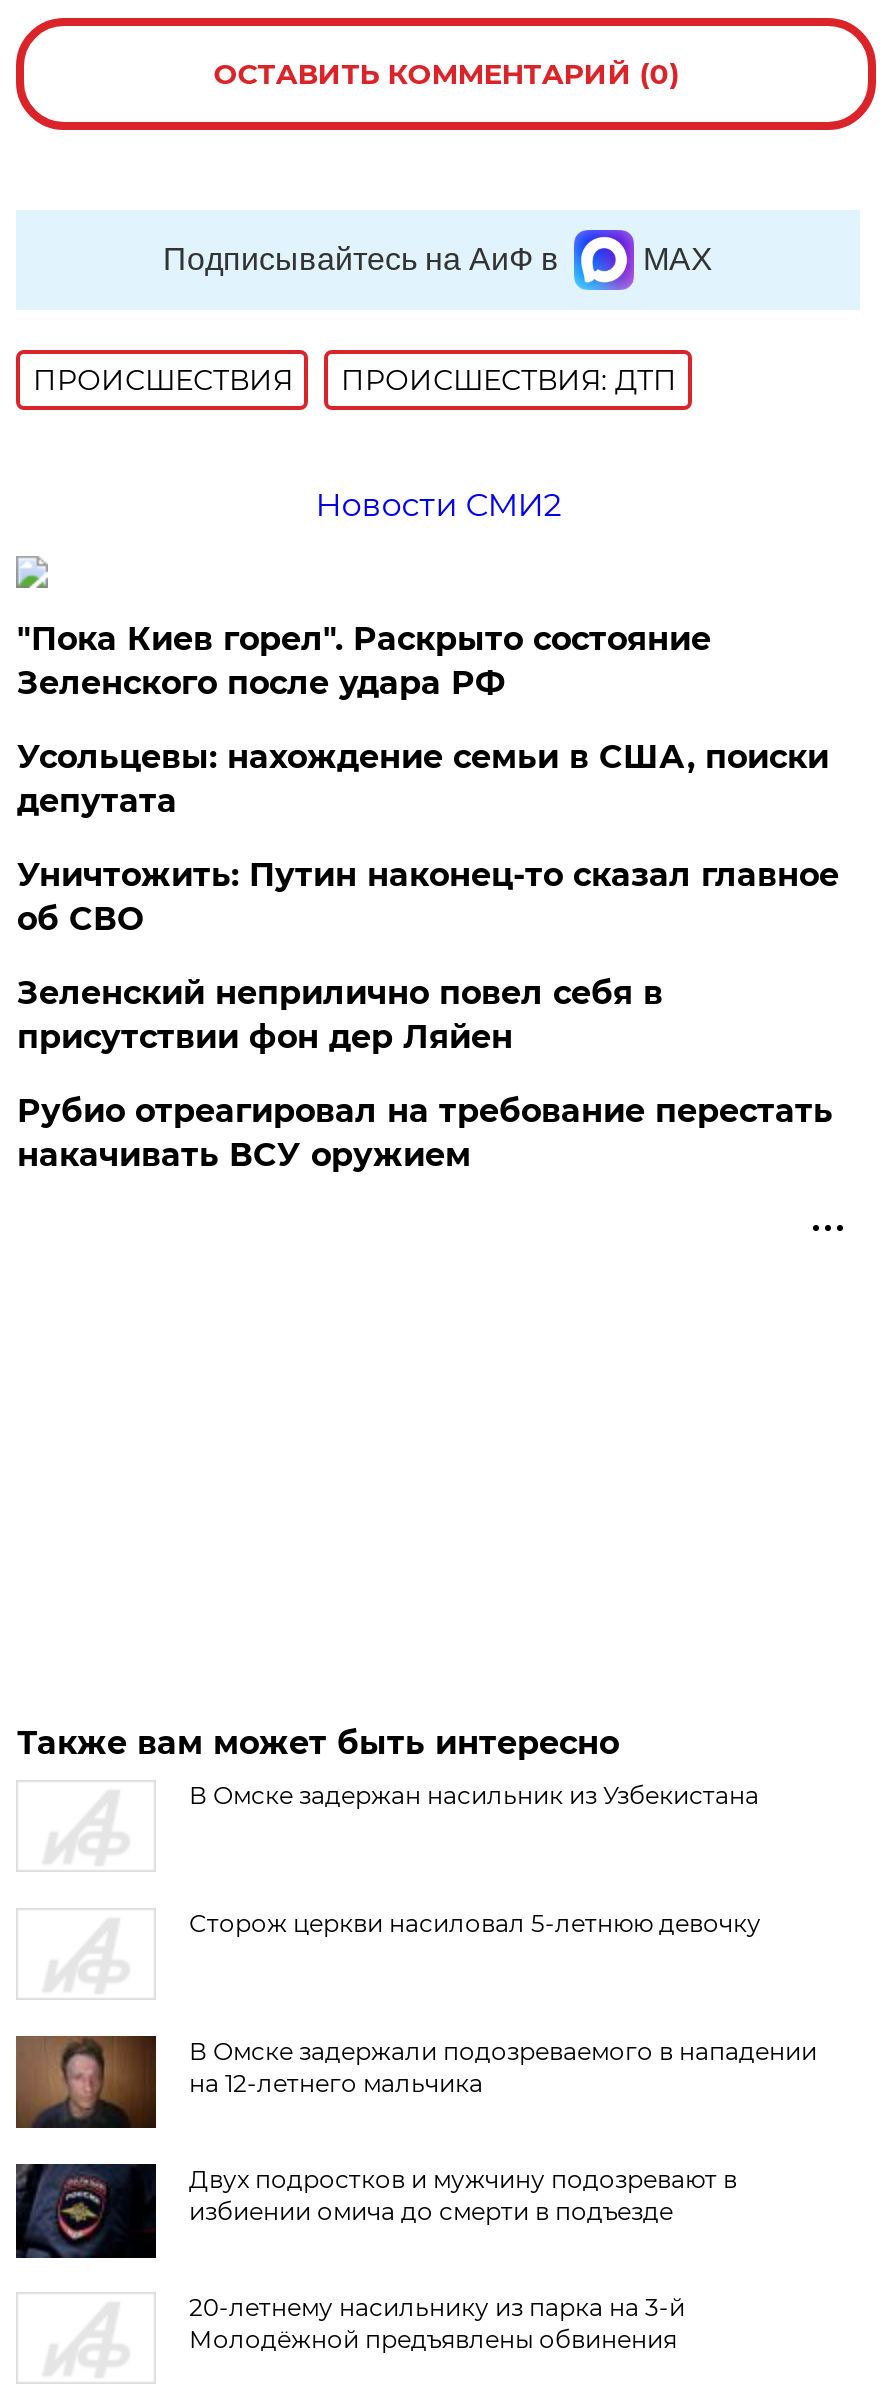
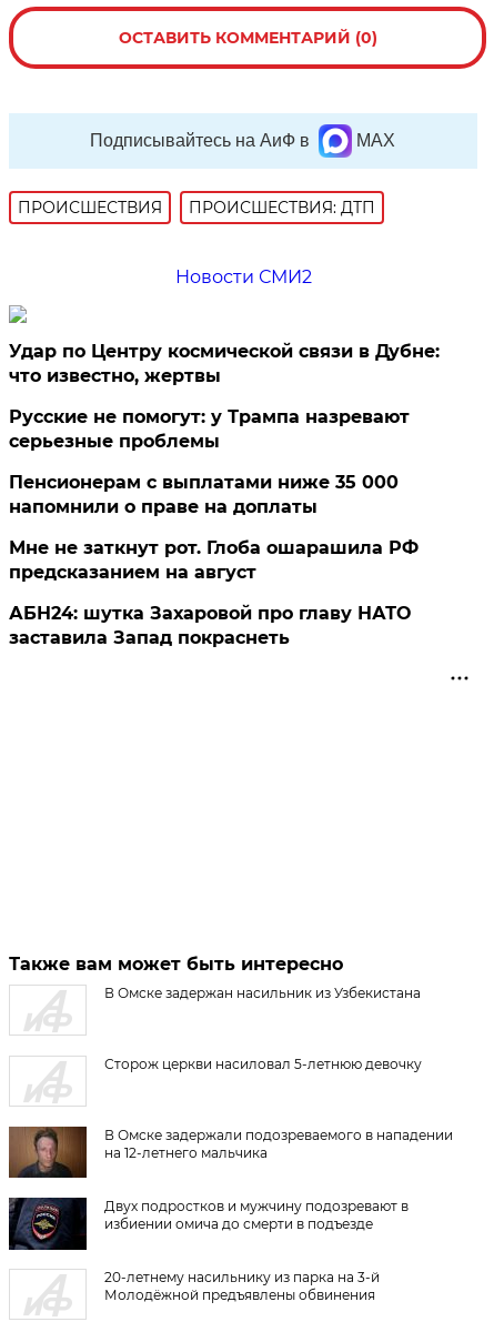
- "Пока Киев горел". Раскрыто состояние
- Зеленского после удара РФ
+ Удар по Центру космической связи в Дубне:
+ что известно, жертвы

- Усольцевы: нахождение семьи в США, поиски
- депутата
+ Русские не помогут: у Трампа назревают
+ серьезные проблемы

- Уничтожить: Путин наконец-то сказал главное
- об СВО
+ Пенсионерам с выплатами ниже 35 000
+ напомнили о праве на доплаты

- Зеленский неприлично повел cебя в
- присутствии фон дер Ляйен
+ Мне не заткнут рот. Глоба ошарашила РФ
+ предсказанием на август

- Рубио отреагировал на требование перестать
- накачивать ВСУ оружием
+ АБН24: шутка Захаровой про главу НАТО
+ заставила Запад покраснеть
